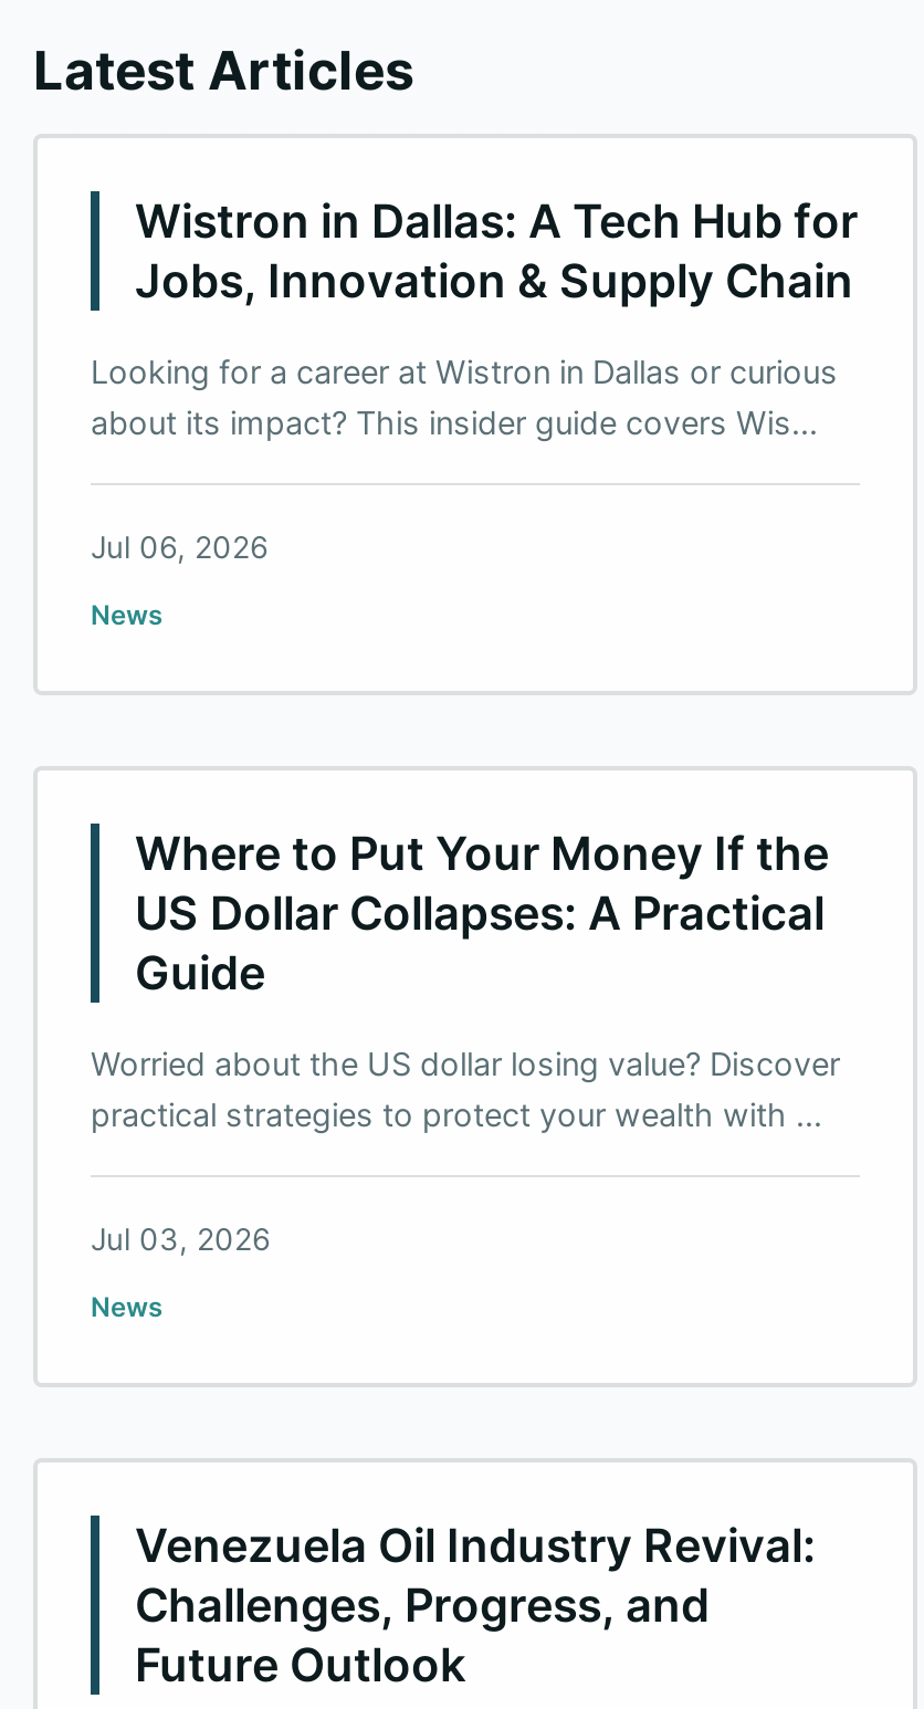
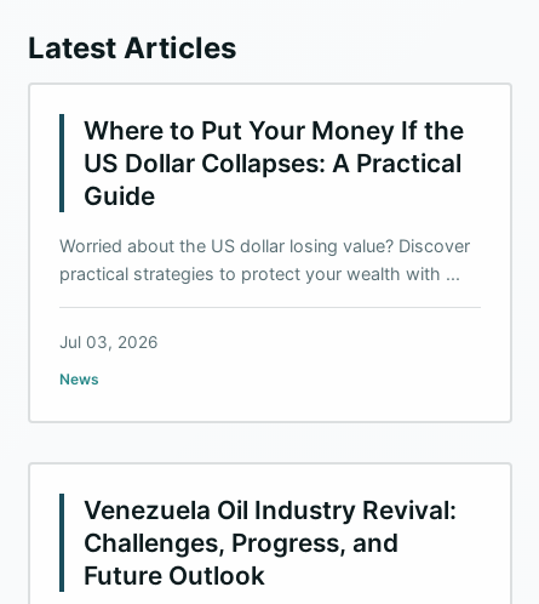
- Wistron in Dallas: A Tech Hub for
- Jobs, Innovation & Supply Chain
- Looking for a career at Wistron in Dallas or curious
- about its impact? This insider guide covers Wis...
- Jul 06, 2026
- News
